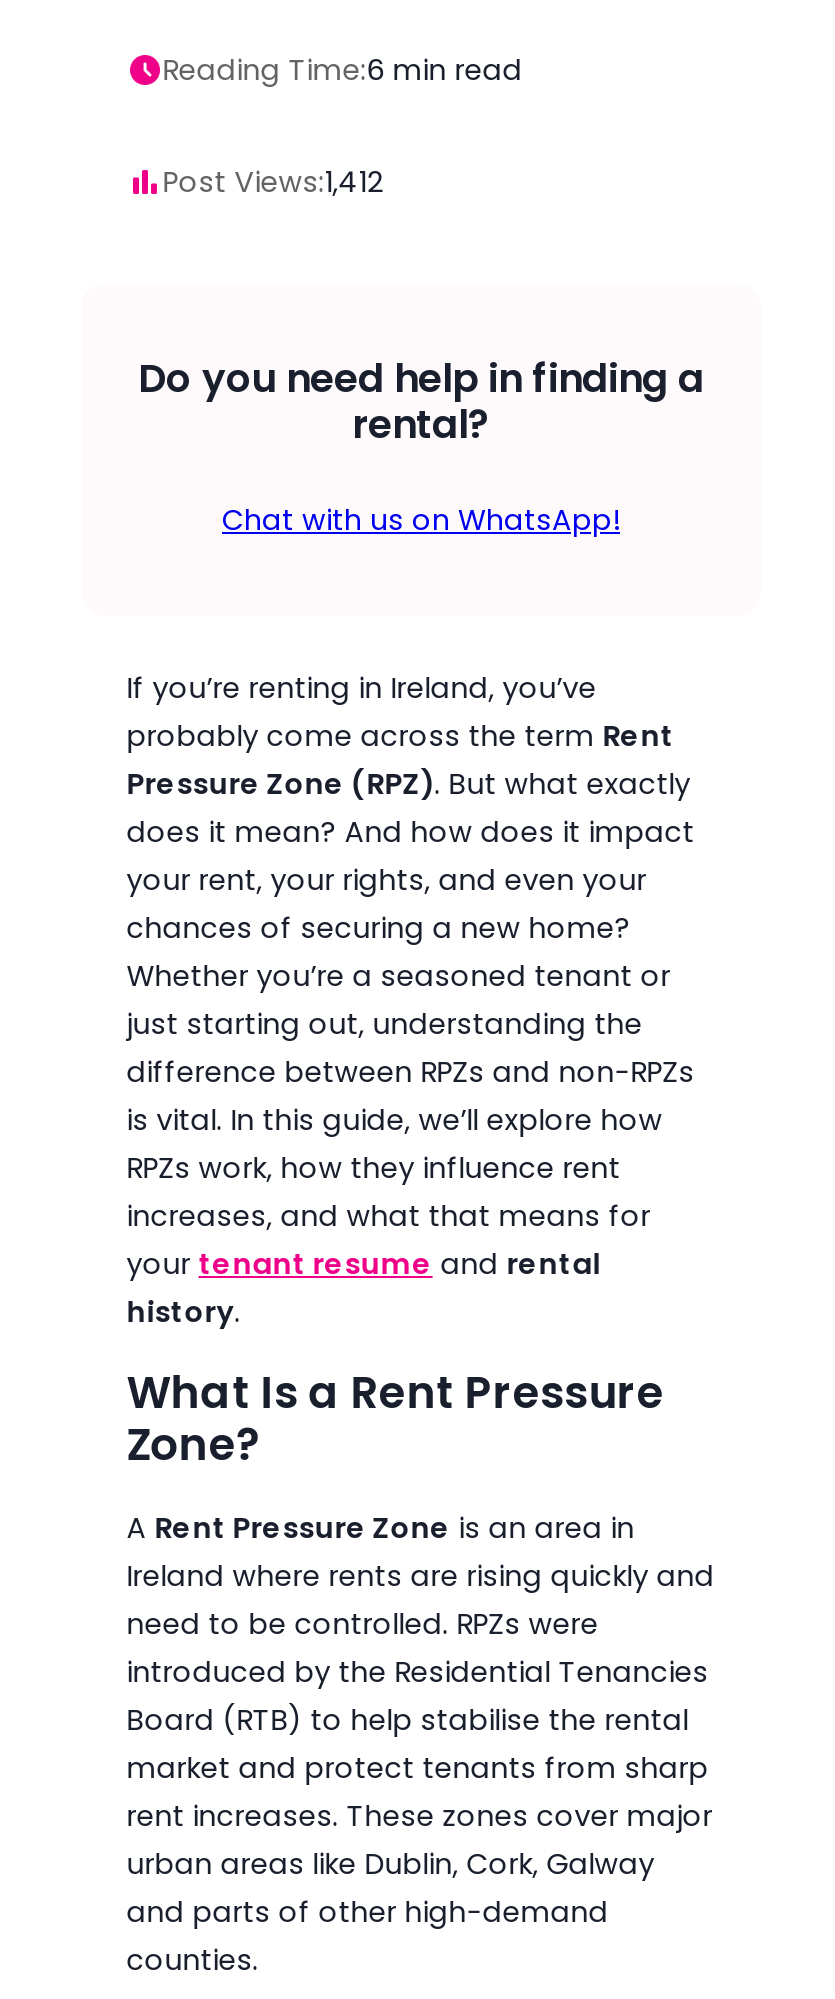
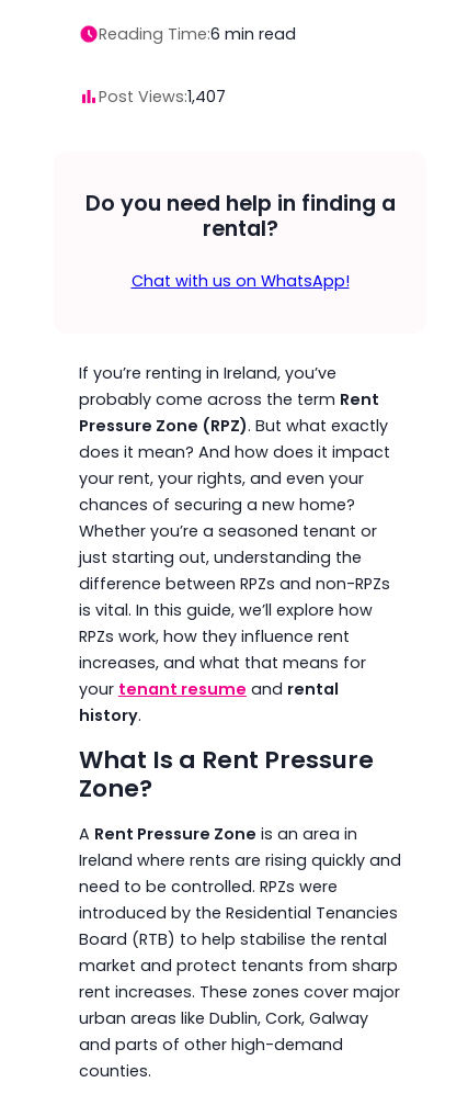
- Post Views:1,412
+ Post Views:1,407
